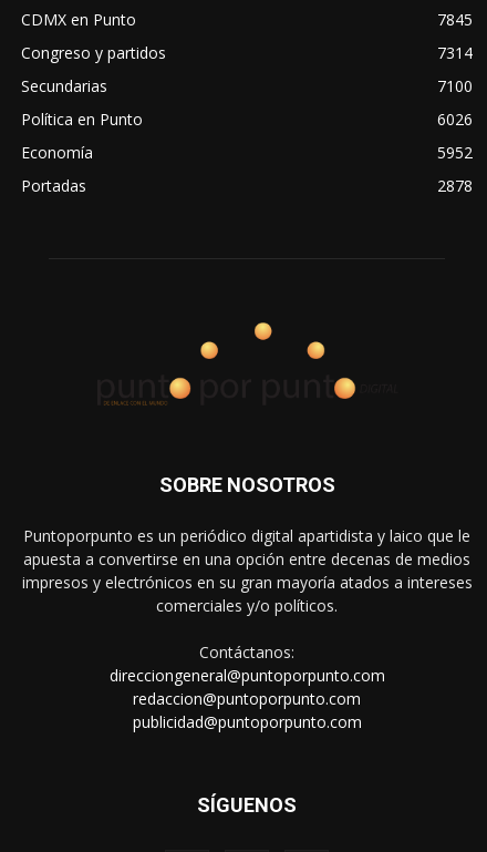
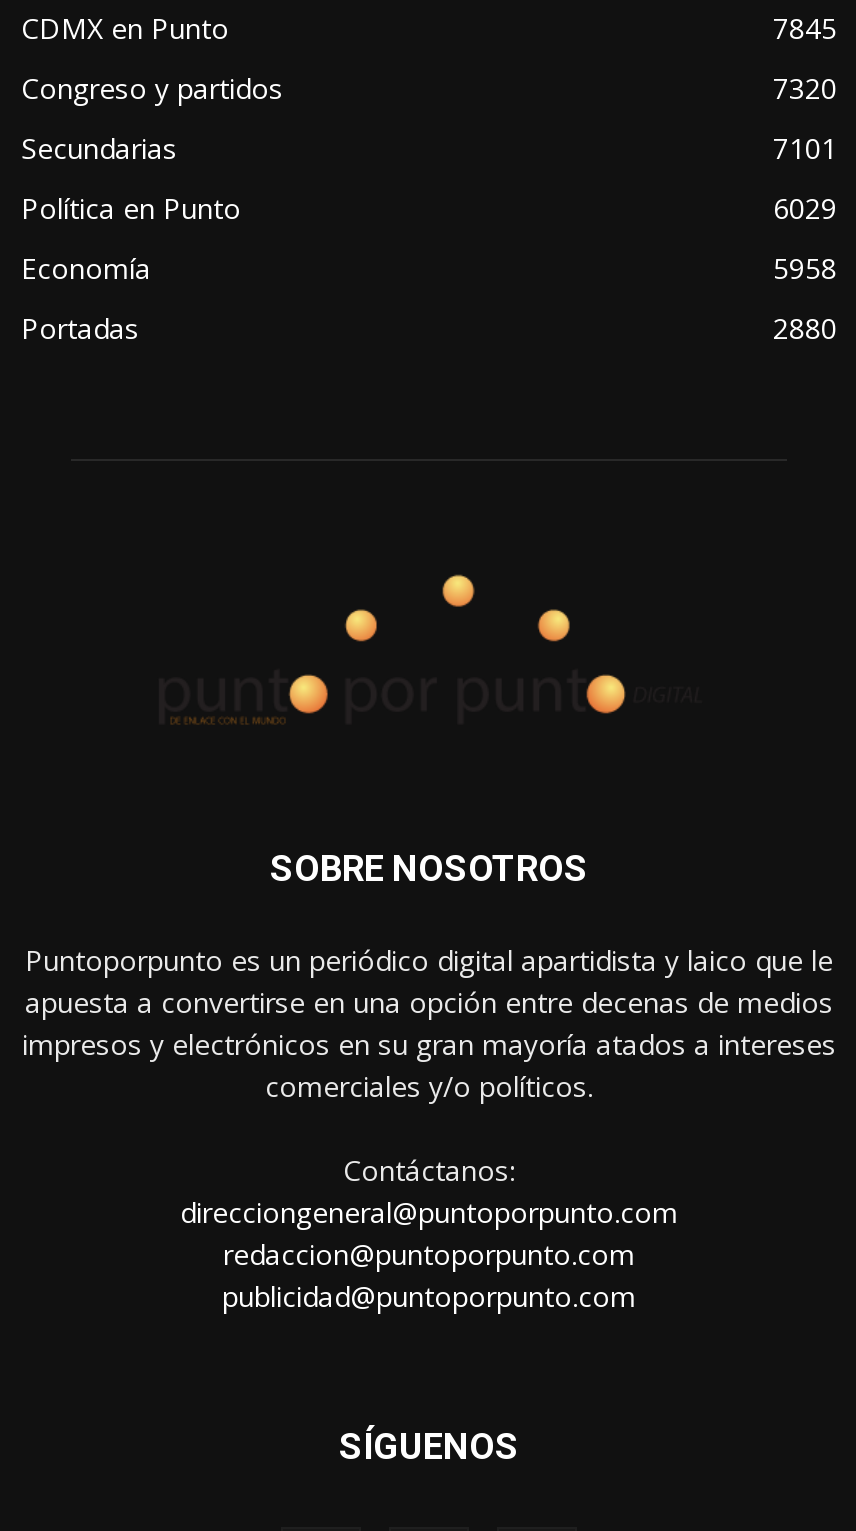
- 7314
+ 7320

- 7100
+ 7101

- 6026
+ 6029

- 5952
+ 5958

- 2878
+ 2880
